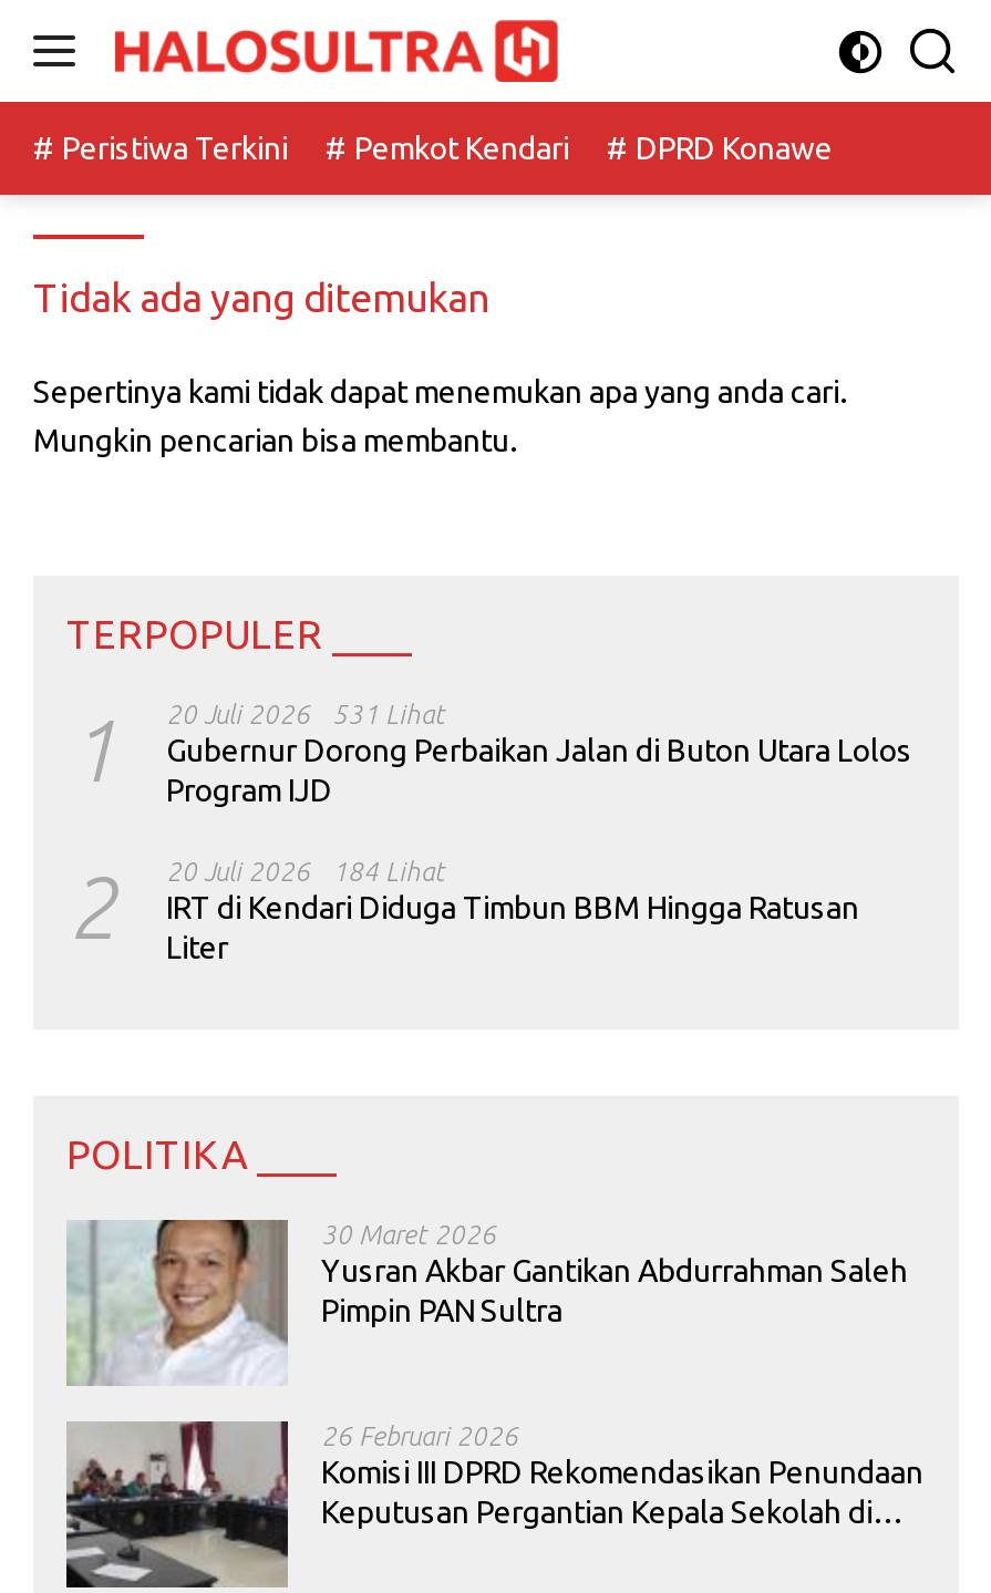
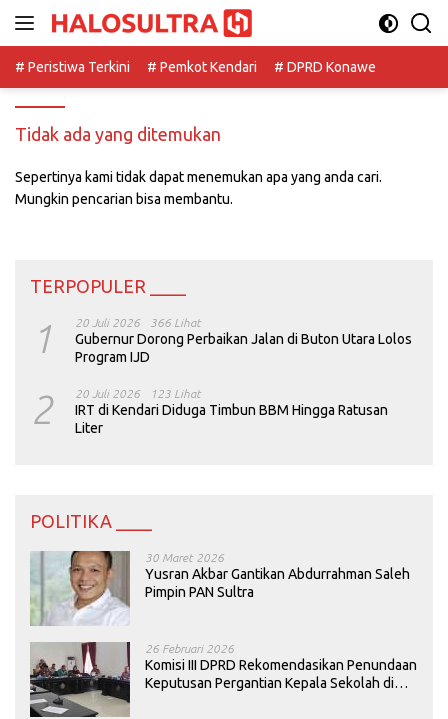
- 1 20 Juli 2026 Gubernur Dorong Perbaikan Jalan di Buton Utara Lolos Program IJD 531 Lihat
+ 1 20 Juli 2026 Gubernur Dorong Perbaikan Jalan di Buton Utara Lolos Program IJD 366 Lihat

- 2 20 Juli 2026 IRT di Kendari Diduga Timbun BBM Hingga Ratusan Liter 184 Lihat
+ 2 20 Juli 2026 IRT di Kendari Diduga Timbun BBM Hingga Ratusan Liter 123 Lihat
